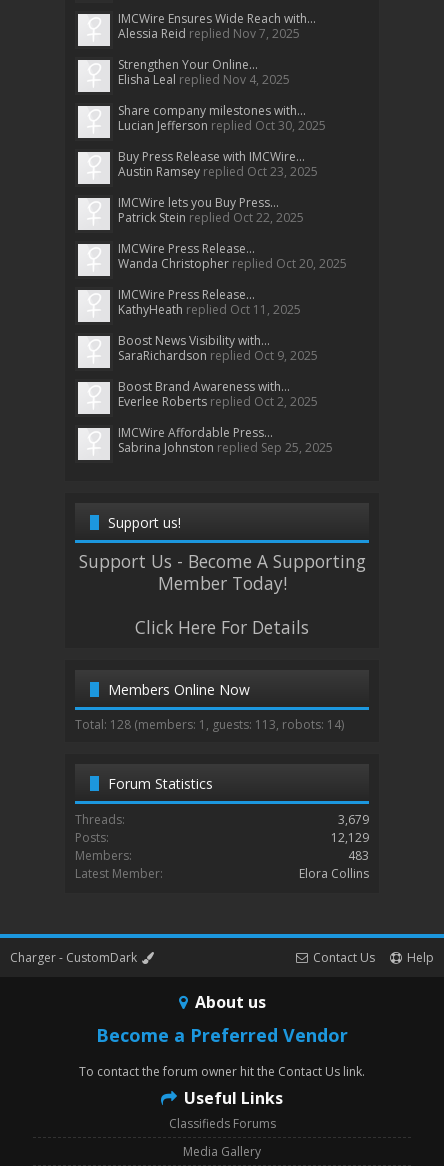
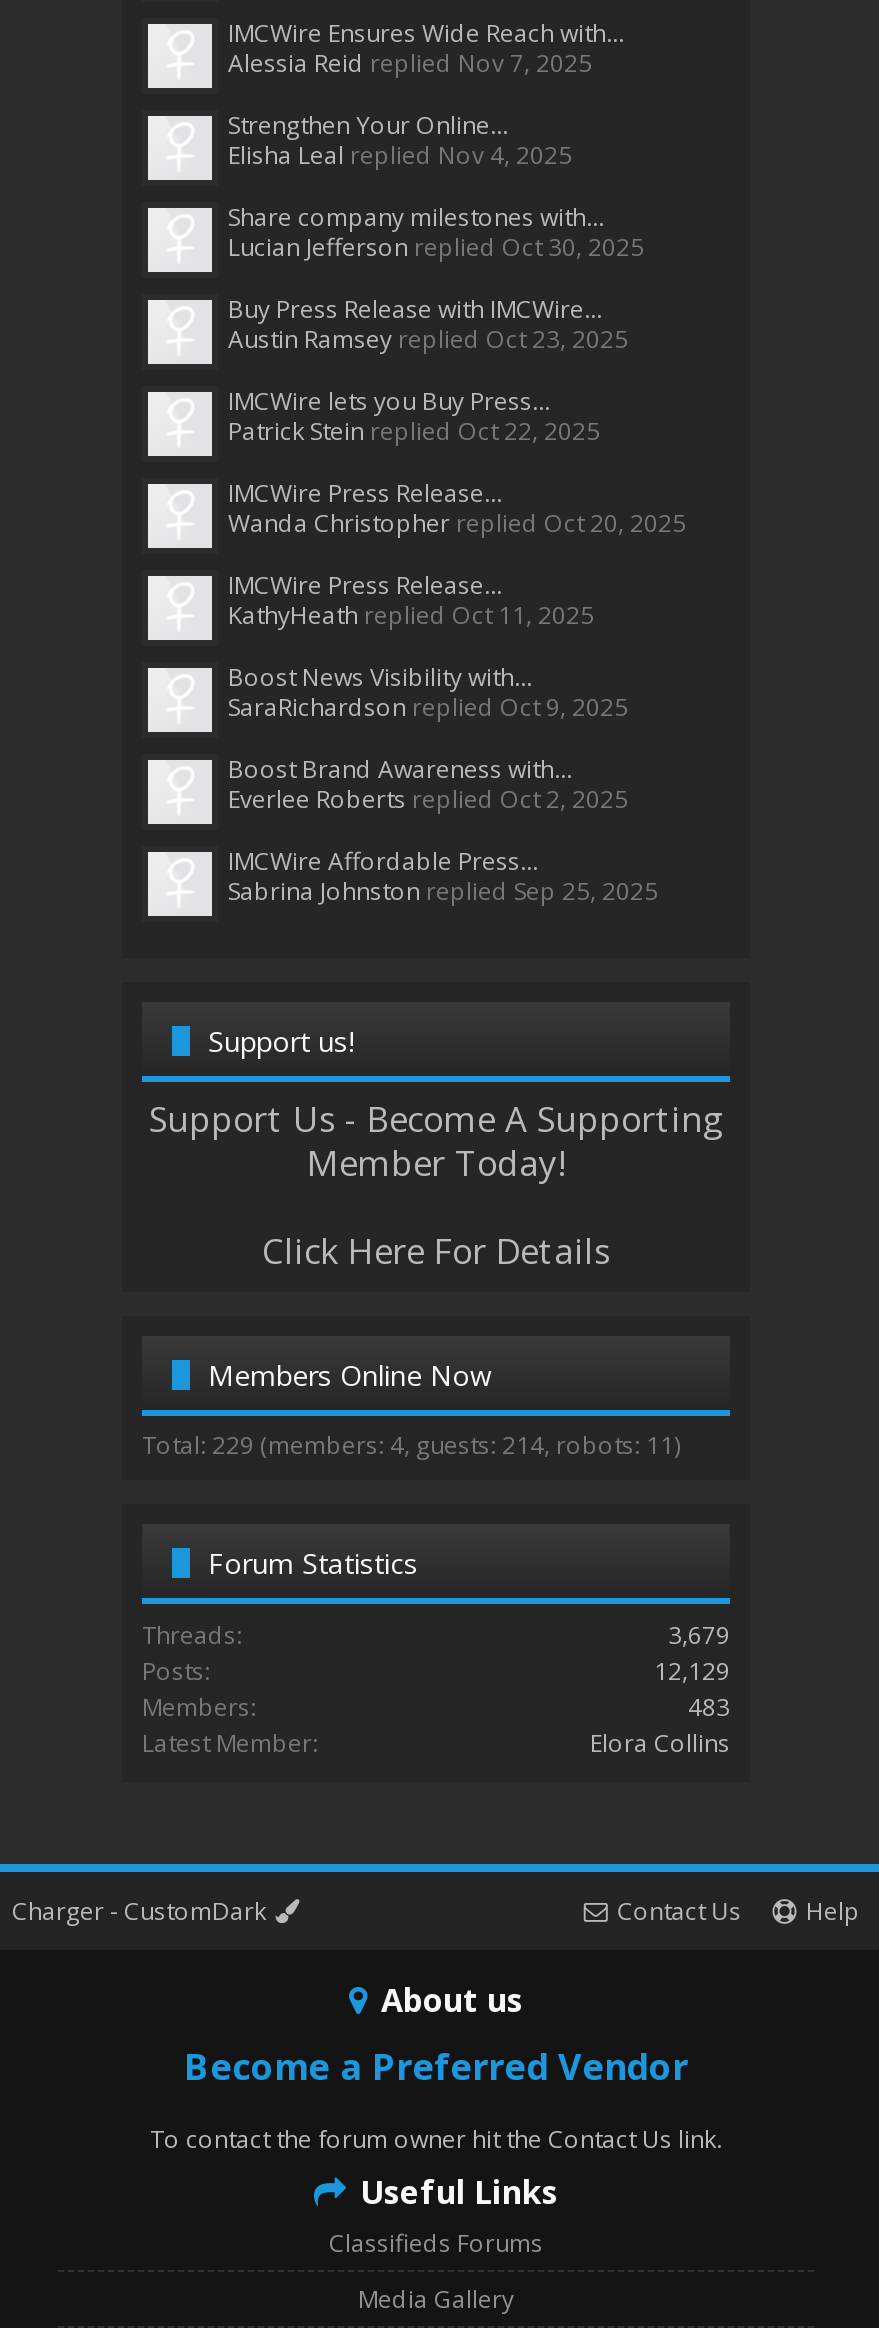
- Total: 128 (members: 1, guests: 113, robots: 14)
+ Total: 229 (members: 4, guests: 214, robots: 11)
